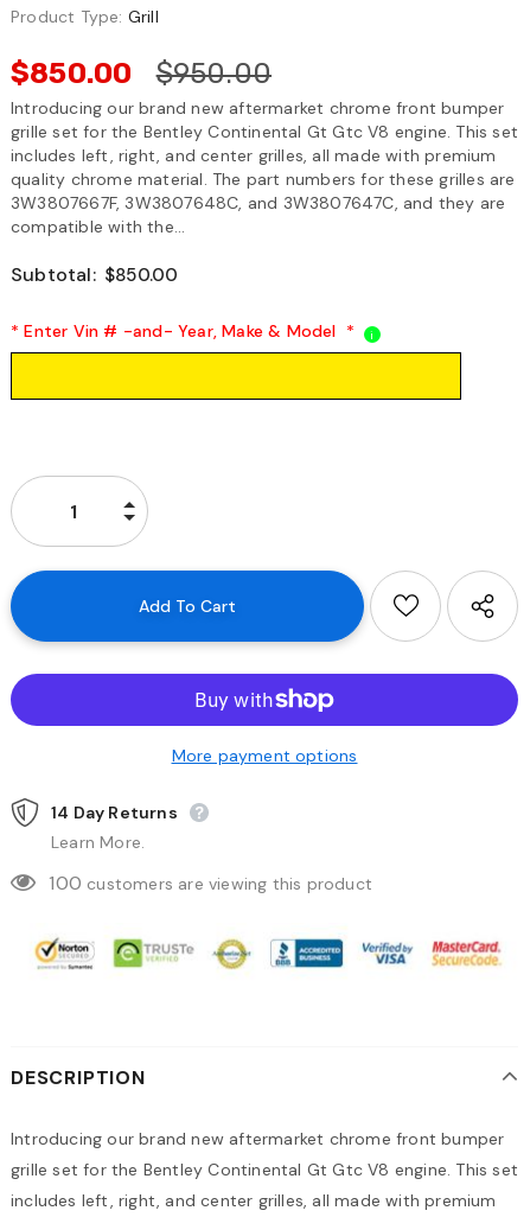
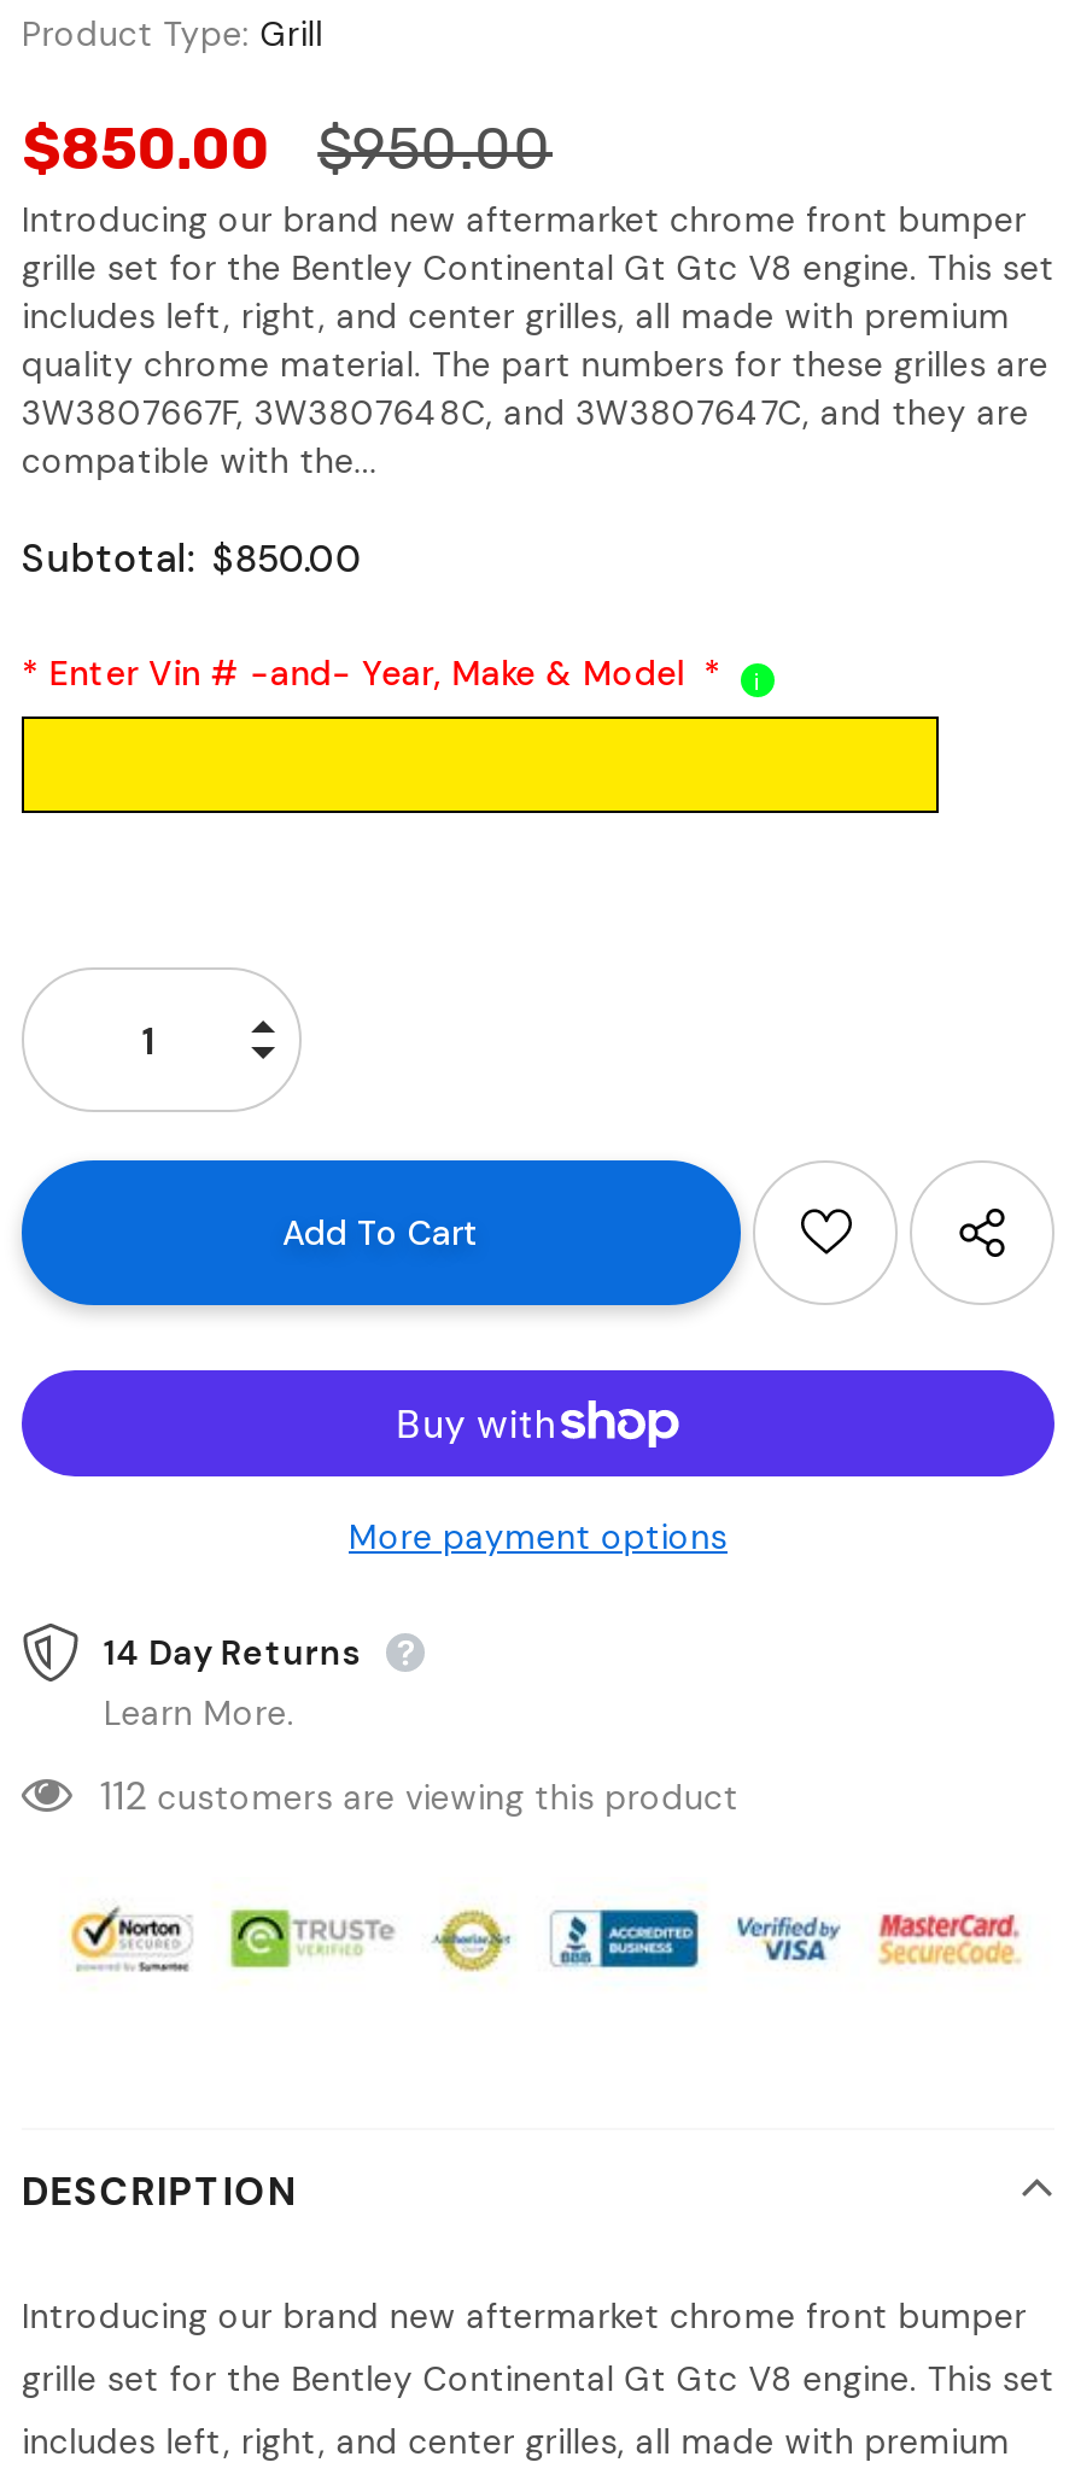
- 100 customers are viewing this product
+ 112 customers are viewing this product
